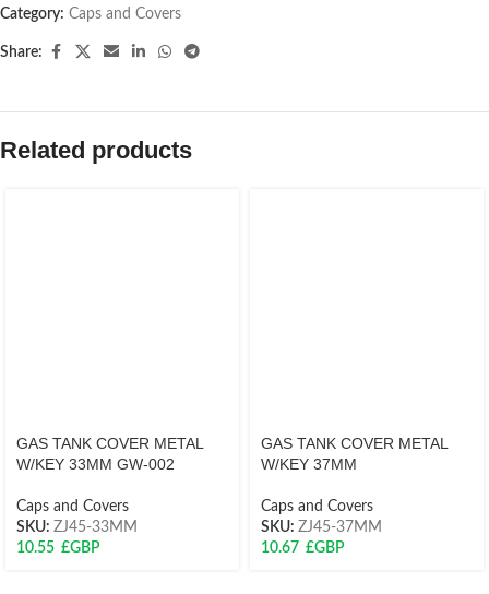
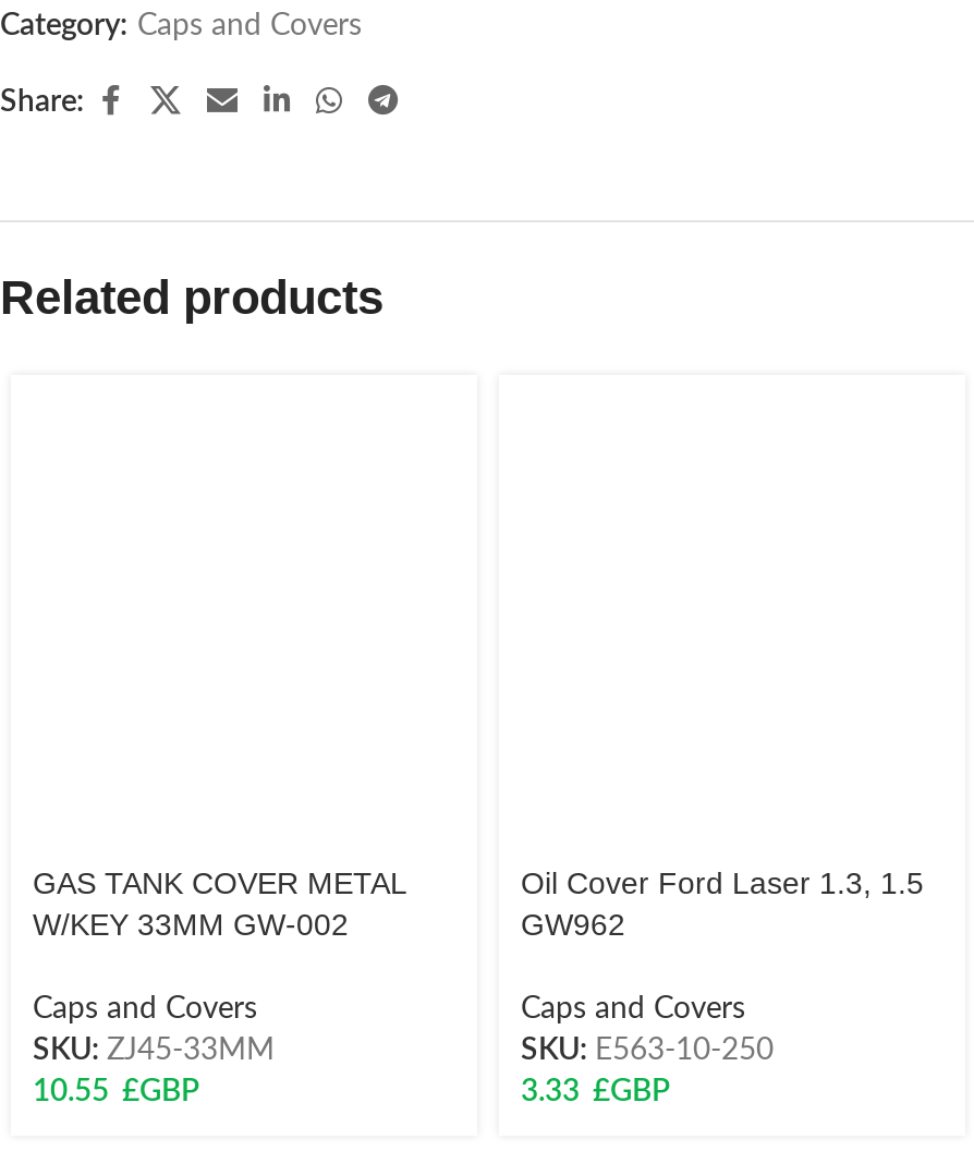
- GAS TANK COVER METAL
- W/KEY 37MM
+ Oil Cover Ford Laser 1.3, 1.5
+ GW962

- SKU: ZJ45-37MM
+ SKU: E563-10-250

- 10.67 £GBP
+ 3.33 £GBP
